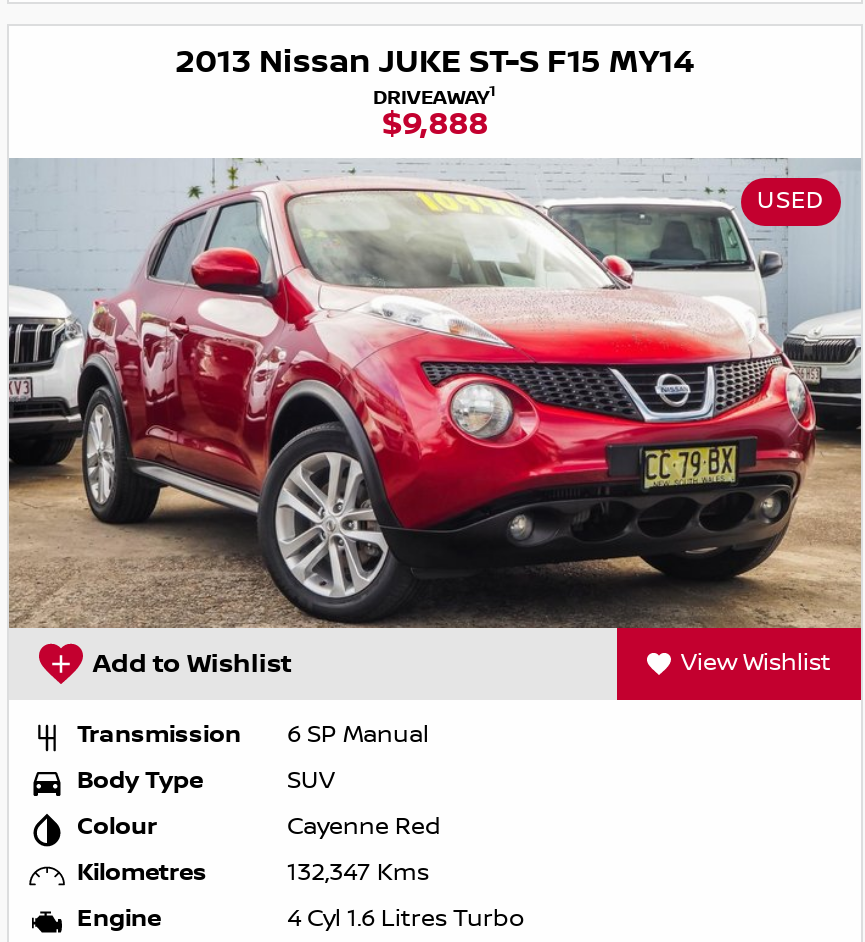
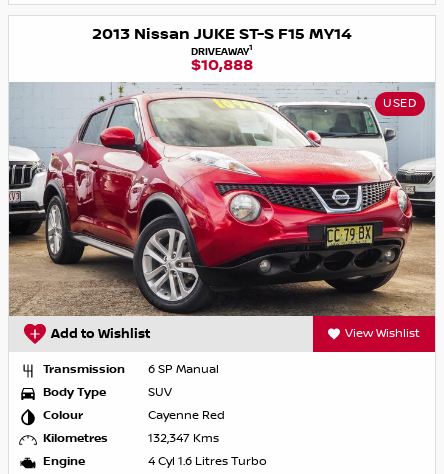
- $9,888
+ $10,888
